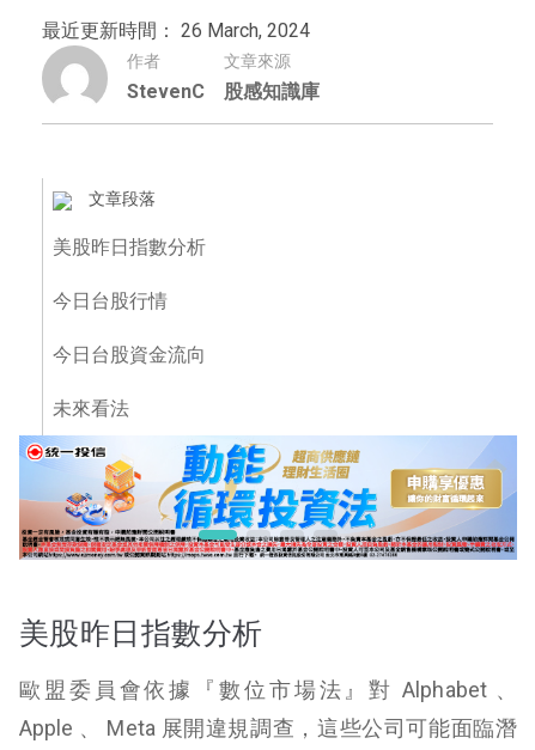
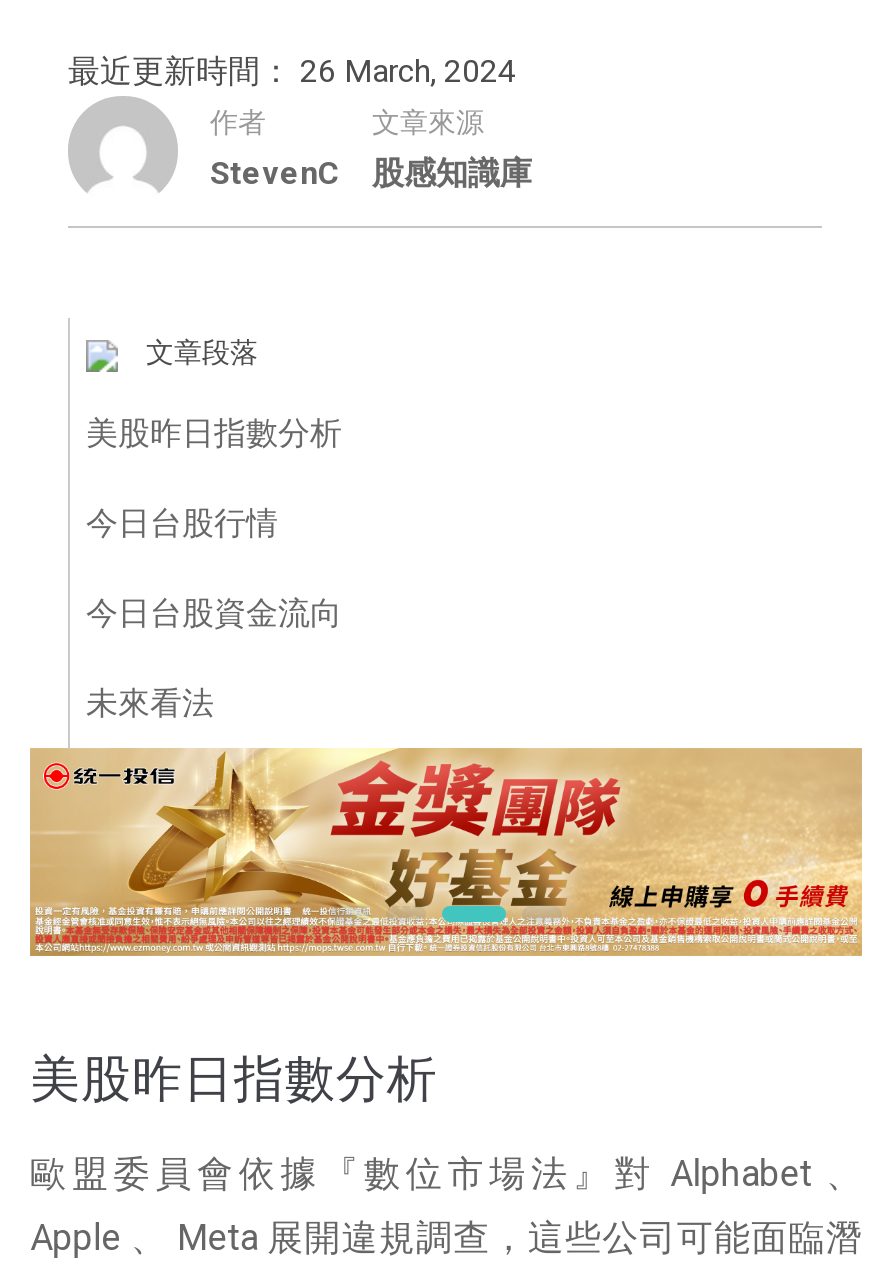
- [image]
+ [image]
